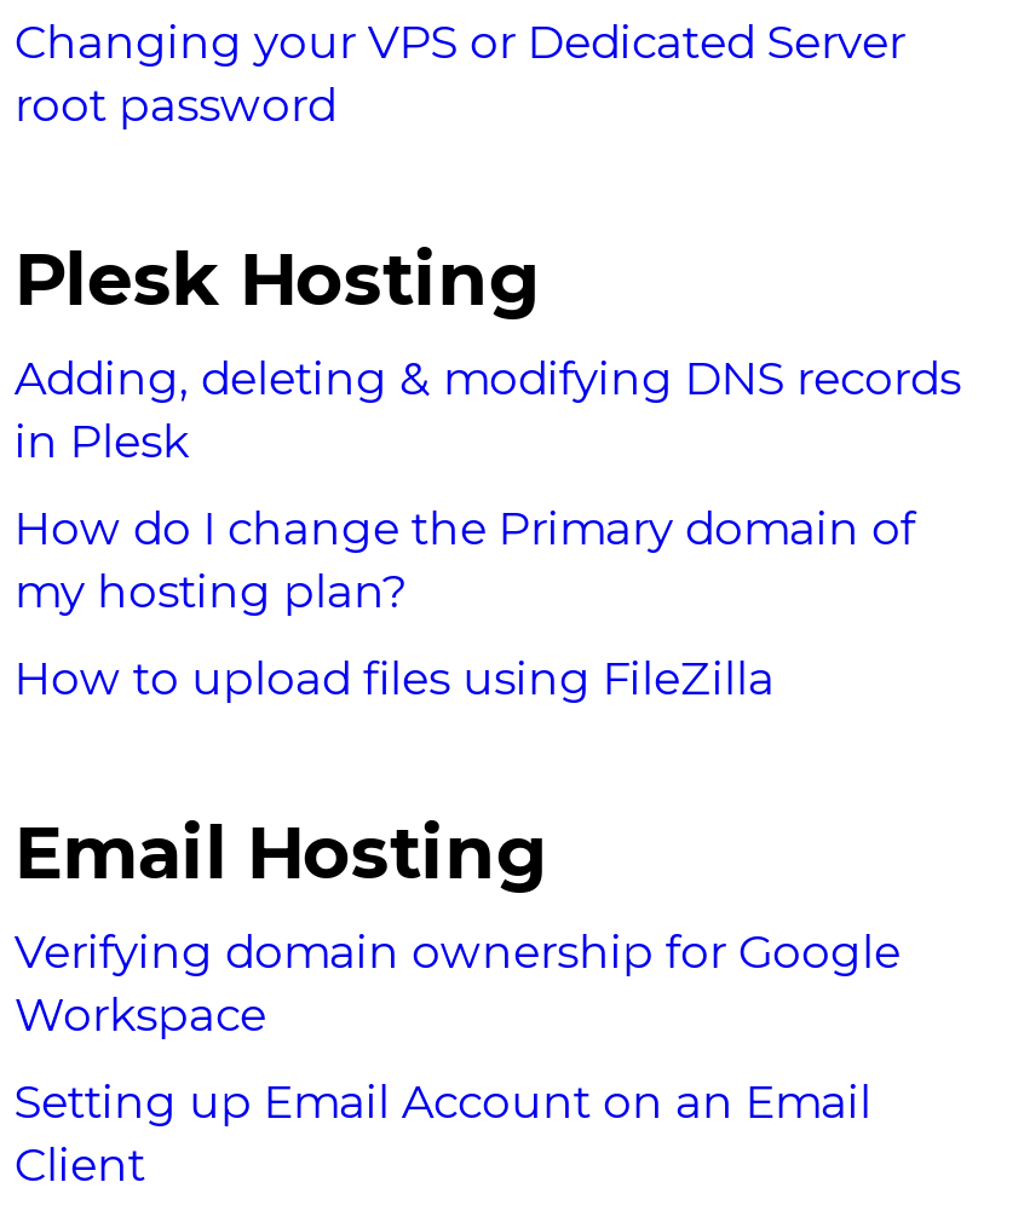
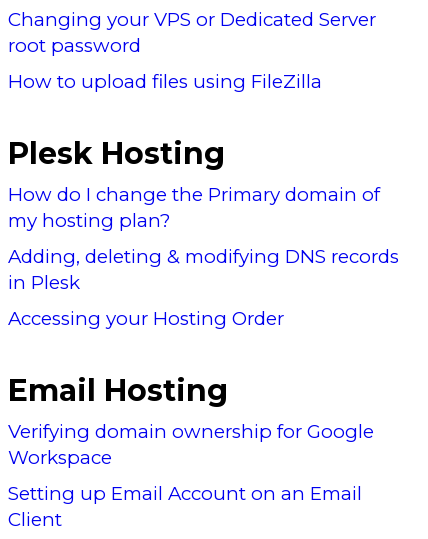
moved down: Adding, deleting & modifying DNS records | in Plesk

moved up: How do I change the Primary domain of | my hosting plan?

+ Accessing your Hosting Order

moved up: How to upload files using FileZilla
